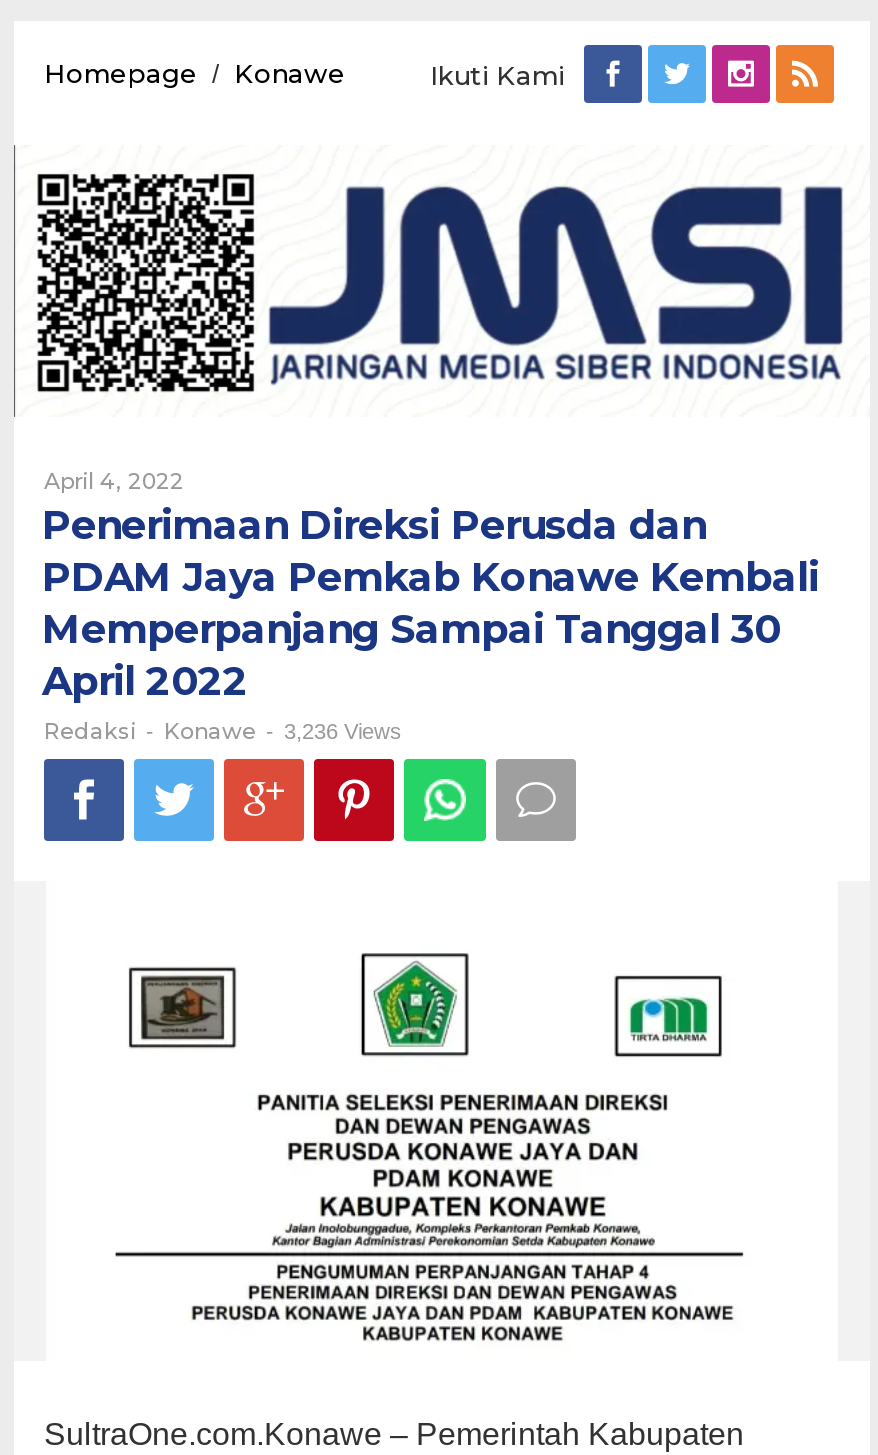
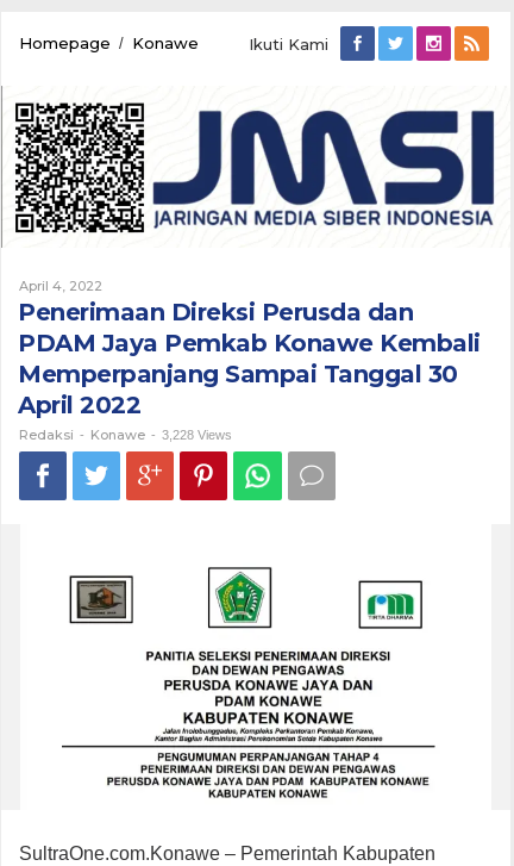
- Redaksi - Konawe - 3,236 Views
+ Redaksi - Konawe - 3,228 Views
